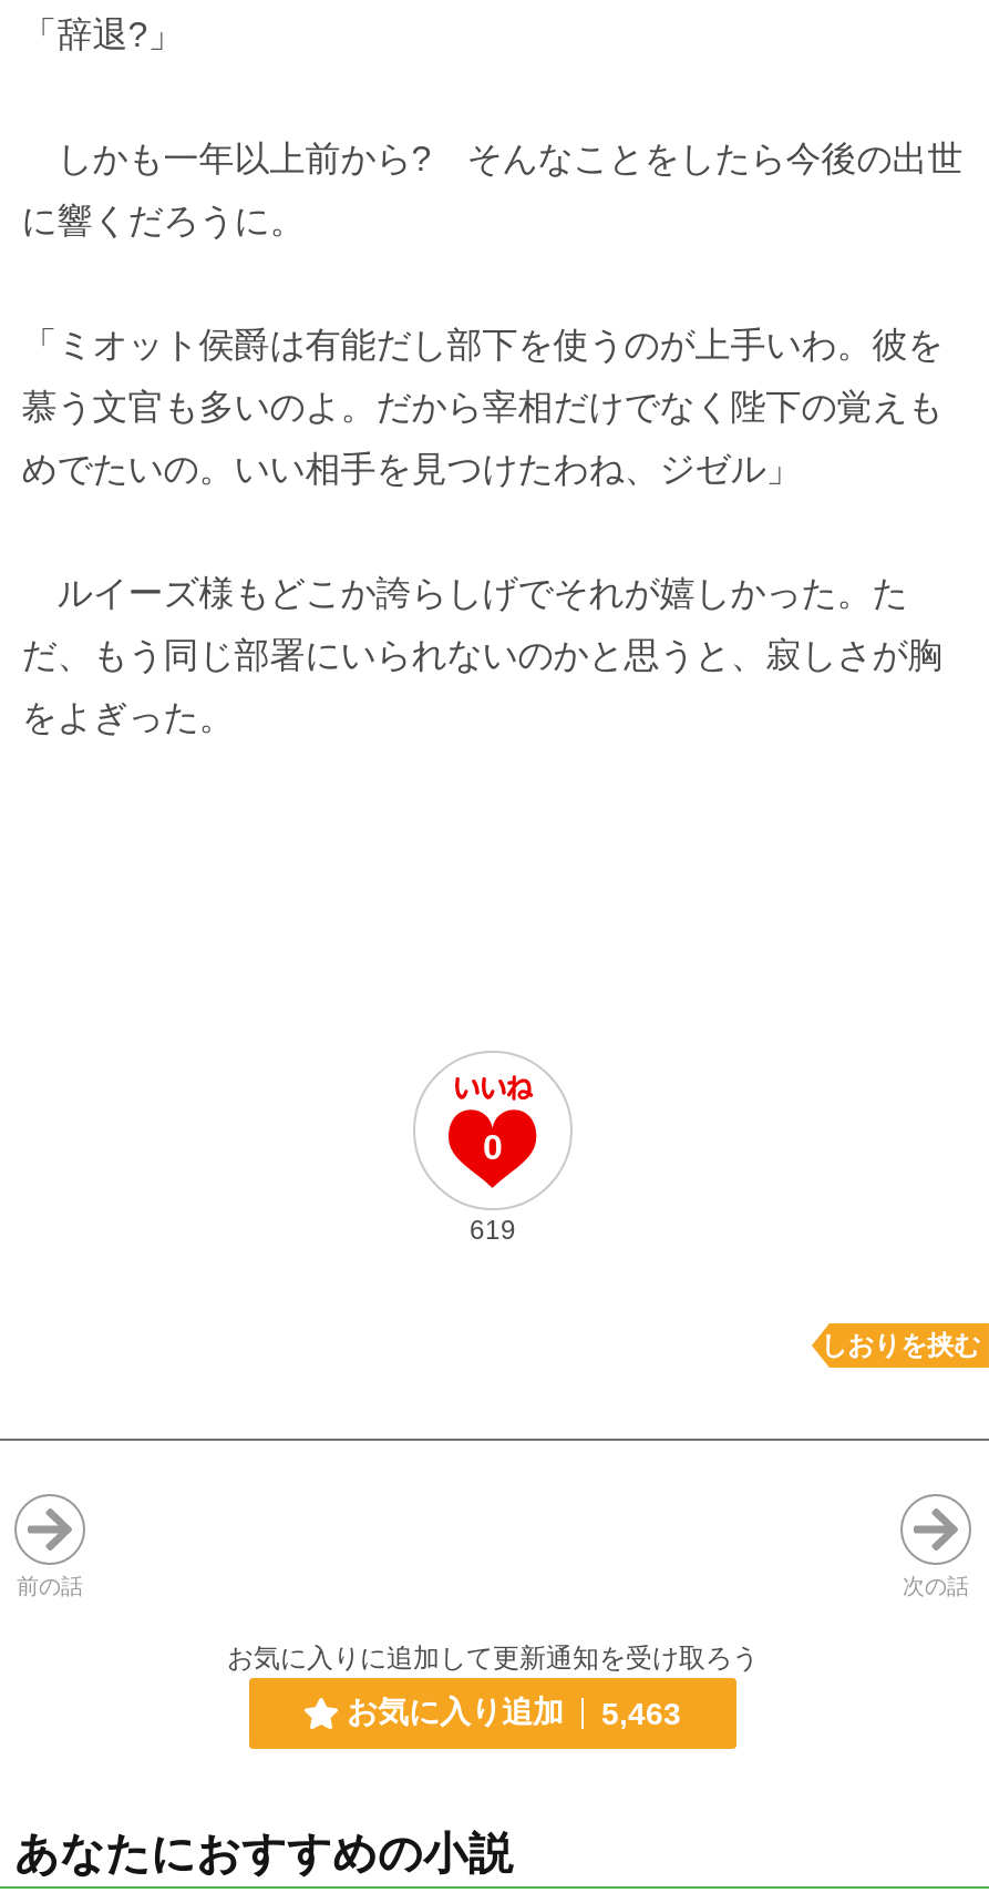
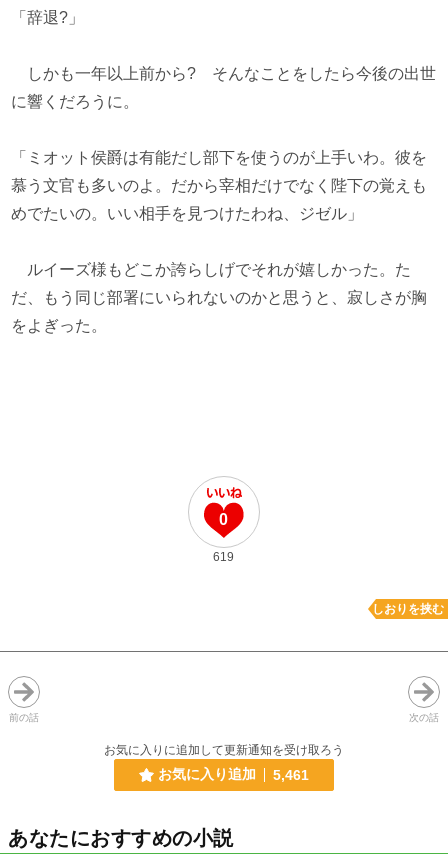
- お気に入り追加 5,463
+ お気に入り追加 5,461
